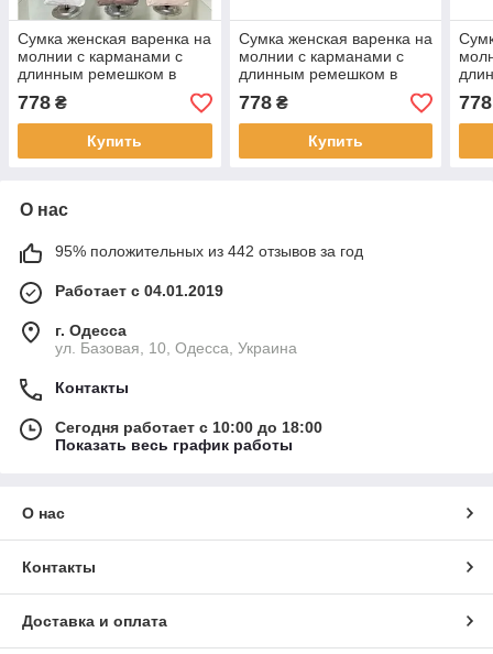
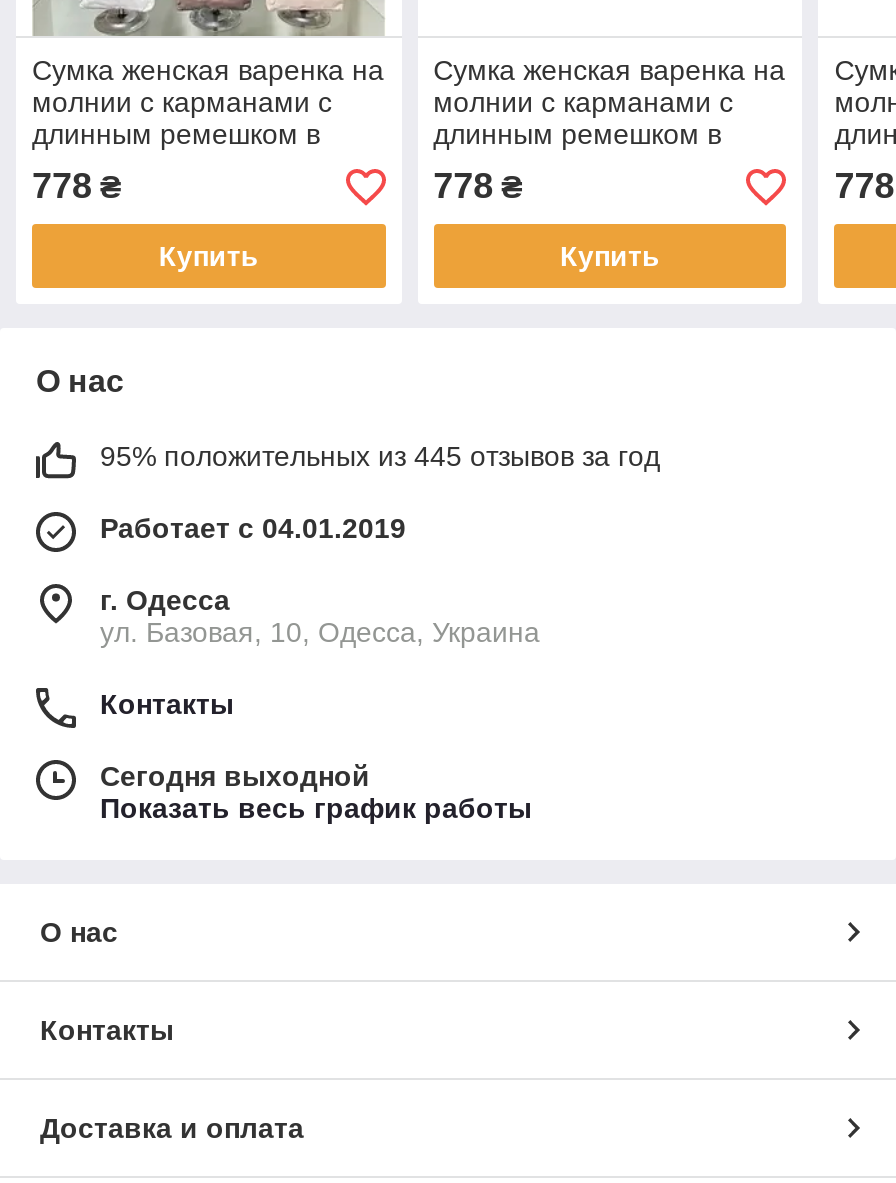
- 95% положительных из 442 отзывов за год
+ 95% положительных из 445 отзывов за год

- Сегодня работает с 10:00 до 18:00
+ Сегодня выходной
